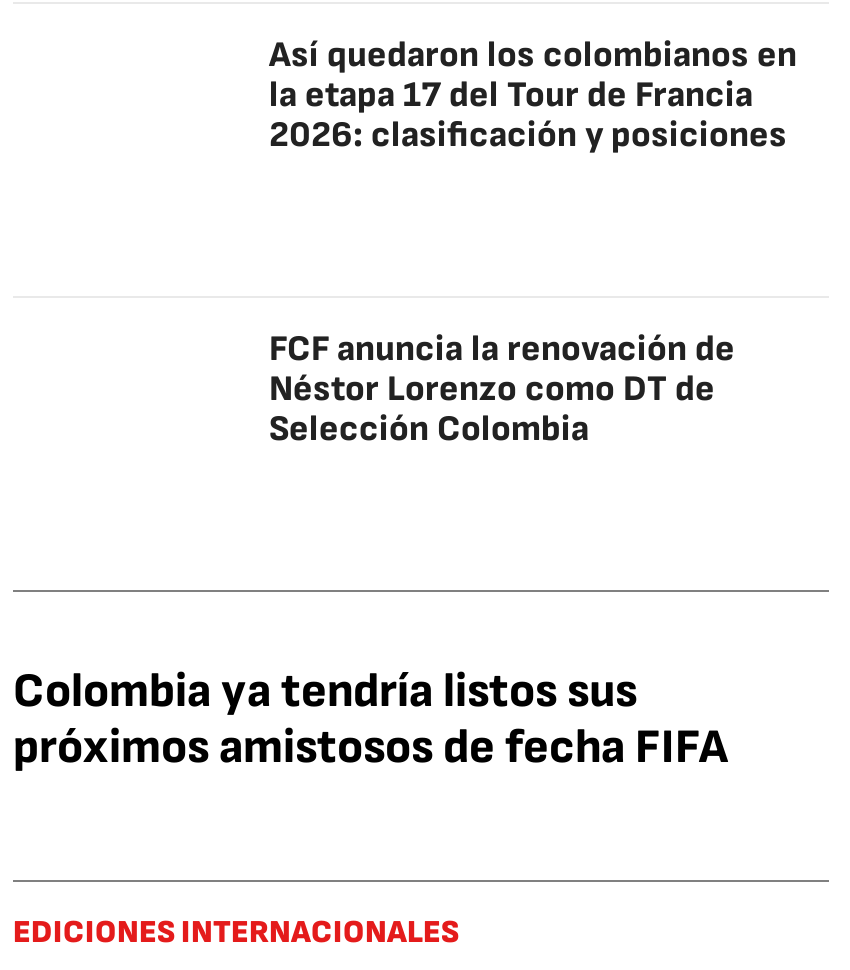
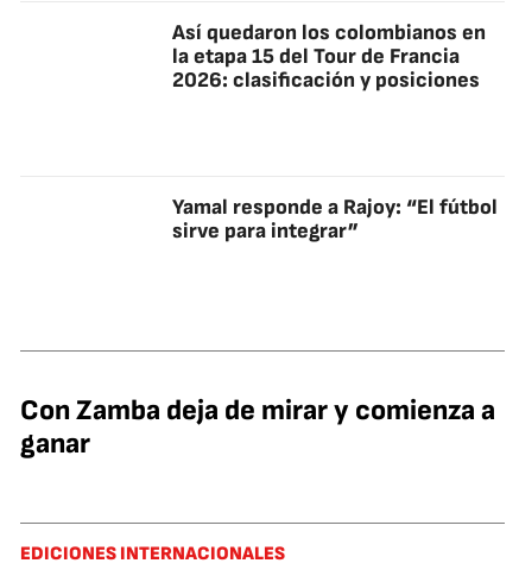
- la etapa 17 del Tour de Francia
+ la etapa 15 del Tour de Francia

- FCF anuncia la renovación de
- Néstor Lorenzo como DT de
- Selección Colombia
+ Yamal responde a Rajoy: “El fútbol
+ sirve para integrar”

- Colombia ya tendría listos sus
- próximos amistosos de fecha FIFA
+ Con Zamba deja de mirar y comienza a
+ ganar
